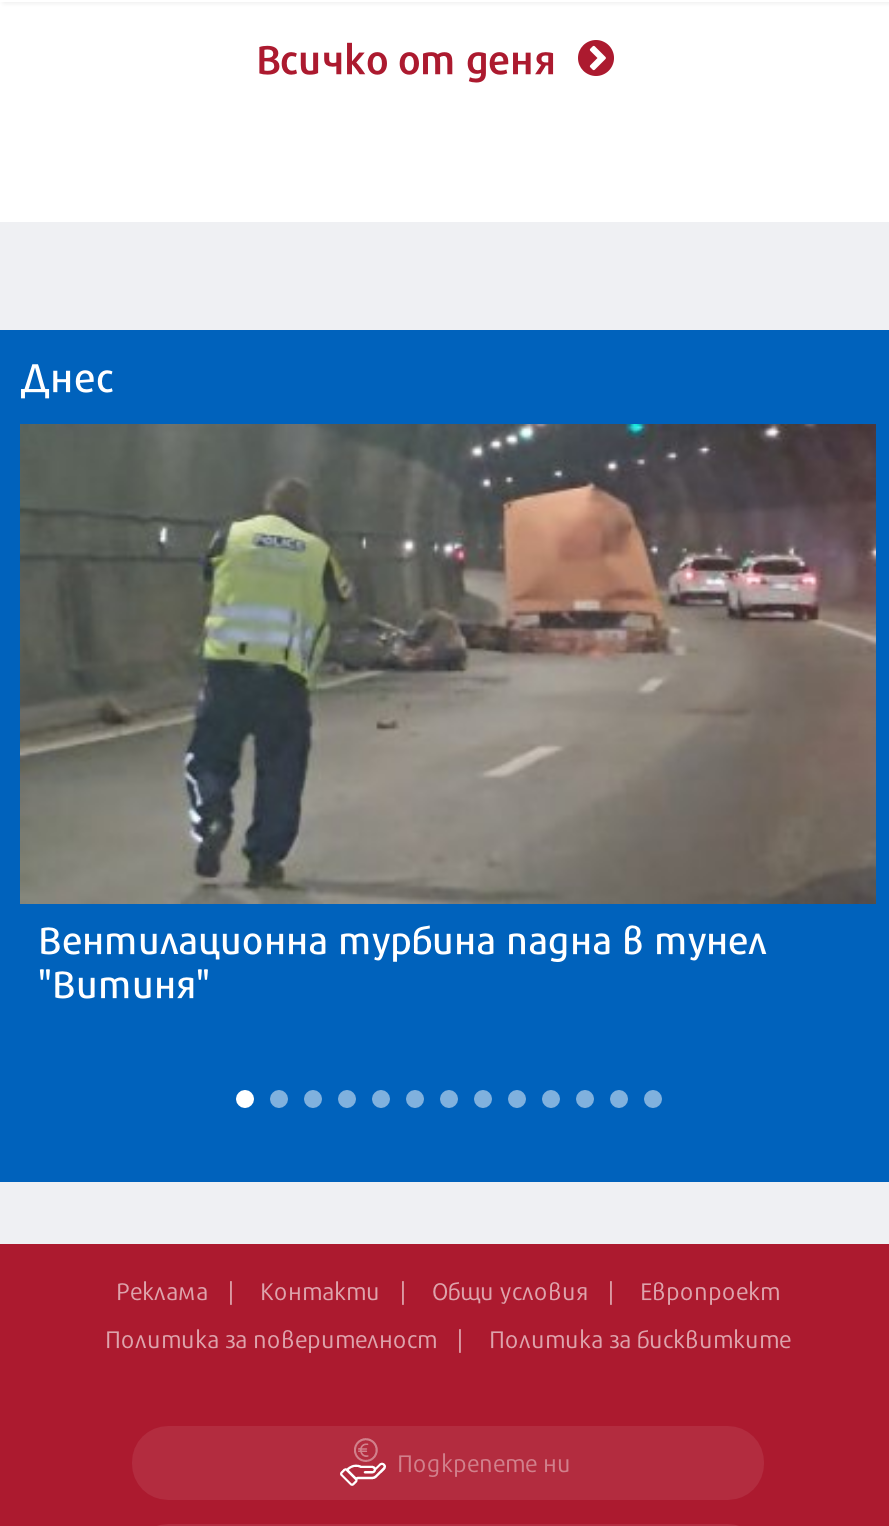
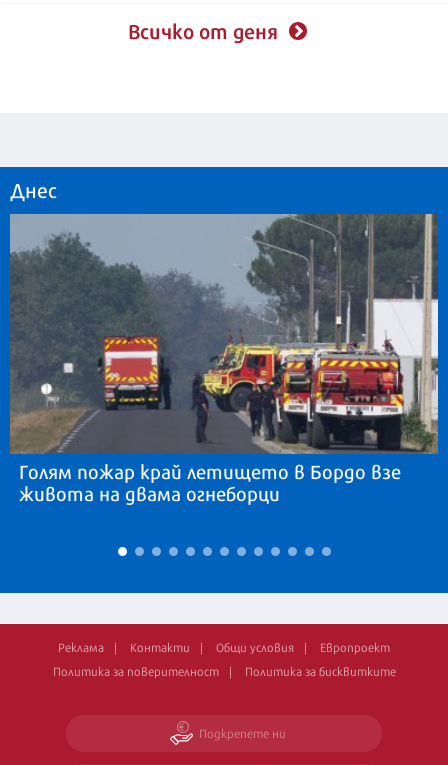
- [image]
- Вентилационна турбина падна в тунел
- "Витиня"
+ [image]
+ Голям пожар край летището в Бордо взе
+ живота на двама огнеборци
